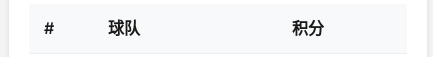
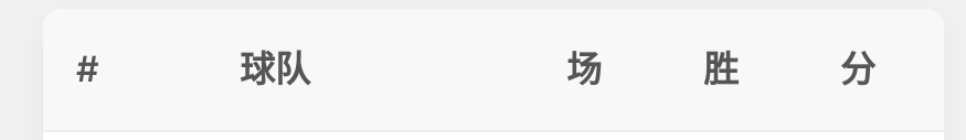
- 积分
+ 场
+ 胜
+ 分
